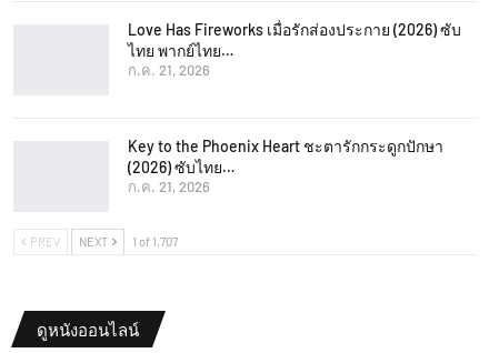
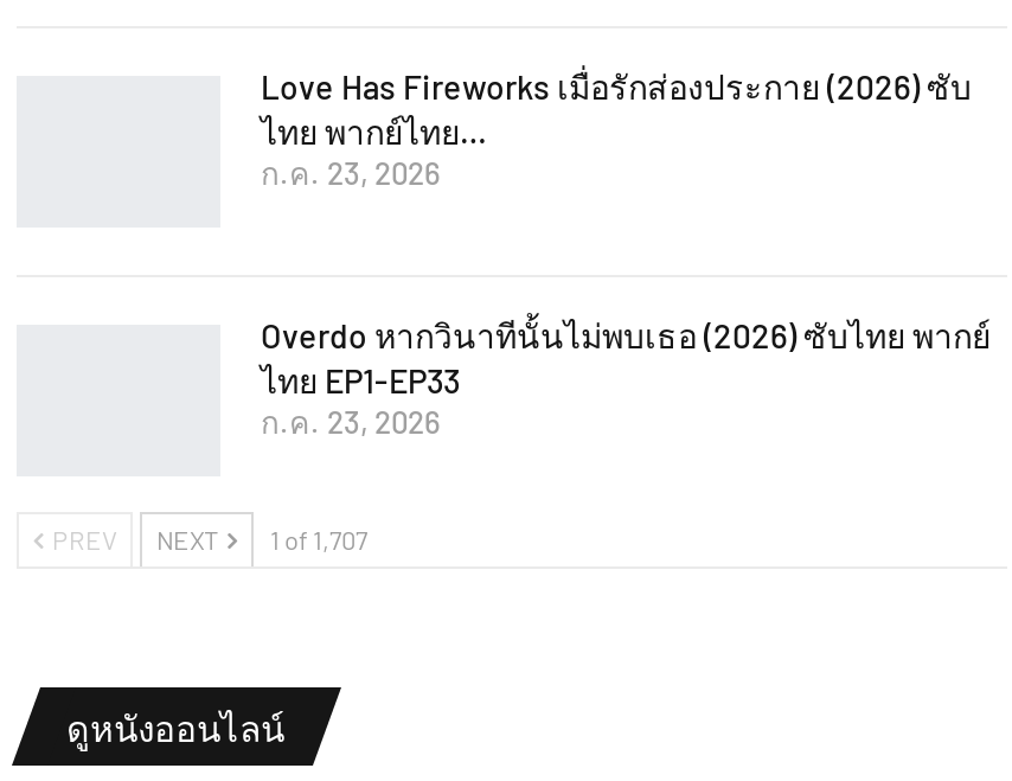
- ก.ค. 21, 2026
+ ก.ค. 23, 2026

- Key to the Phoenix Heart ชะตารักกระดูกปักษา
- (2026) ซับไทย…
- ก.ค. 21, 2026
+ Overdo หากวินาทีนั้นไม่พบเธอ (2026) ซับไทย พากย์
+ ไทย EP1-EP33
+ ก.ค. 23, 2026
